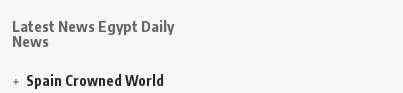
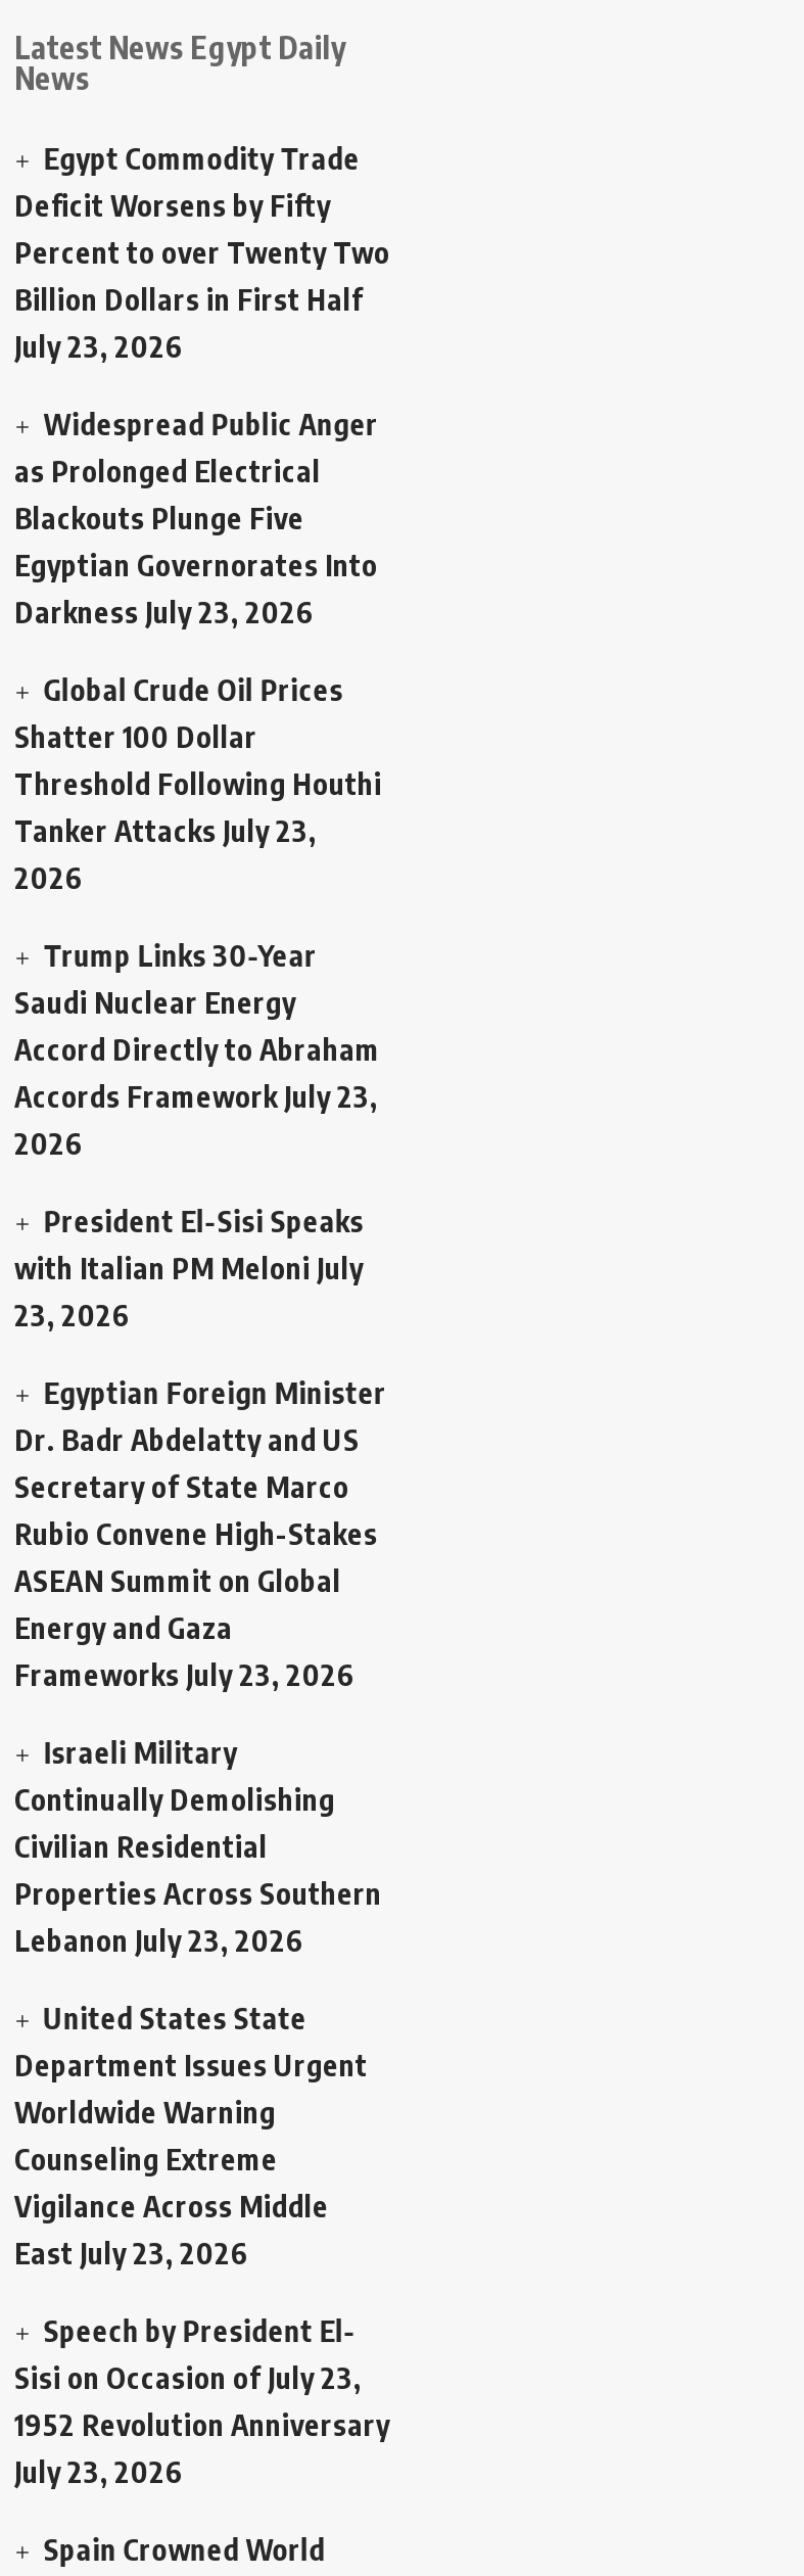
+ Egypt Commodity Trade
+ Deficit Worsens by Fifty
+ Percent to over Twenty Two
+ Billion Dollars in First Half
+ July 23, 2026
+ Widespread Public Anger
+ as Prolonged Electrical
+ Blackouts Plunge Five
+ Egyptian Governorates Into
+ Darkness July 23, 2026
+ Global Crude Oil Prices
+ Shatter 100 Dollar
+ Threshold Following Houthi
+ Tanker Attacks July 23,
+ 2026
+ Trump Links 30-Year
+ Saudi Nuclear Energy
+ Accord Directly to Abraham
+ Accords Framework July 23,
+ 2026
+ President El-Sisi Speaks
+ with Italian PM Meloni July
+ 23, 2026
+ Egyptian Foreign Minister
+ Dr. Badr Abdelatty and US
+ Secretary of State Marco
+ Rubio Convene High-Stakes
+ ASEAN Summit on Global
+ Energy and Gaza
+ Frameworks July 23, 2026
+ Israeli Military
+ Continually Demolishing
+ Civilian Residential
+ Properties Across Southern
+ Lebanon July 23, 2026
+ United States State
+ Department Issues Urgent
+ Worldwide Warning
+ Counseling Extreme
+ Vigilance Across Middle
+ East July 23, 2026
+ Speech by President El-
+ Sisi on Occasion of July 23,
+ 1952 Revolution Anniversary
+ July 23, 2026
